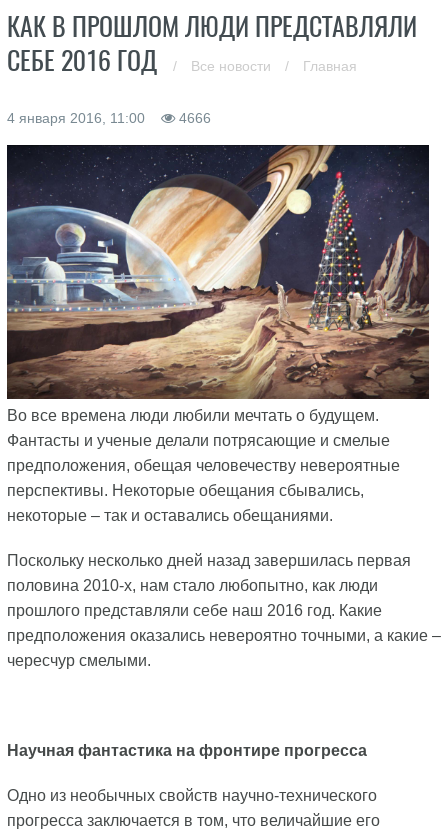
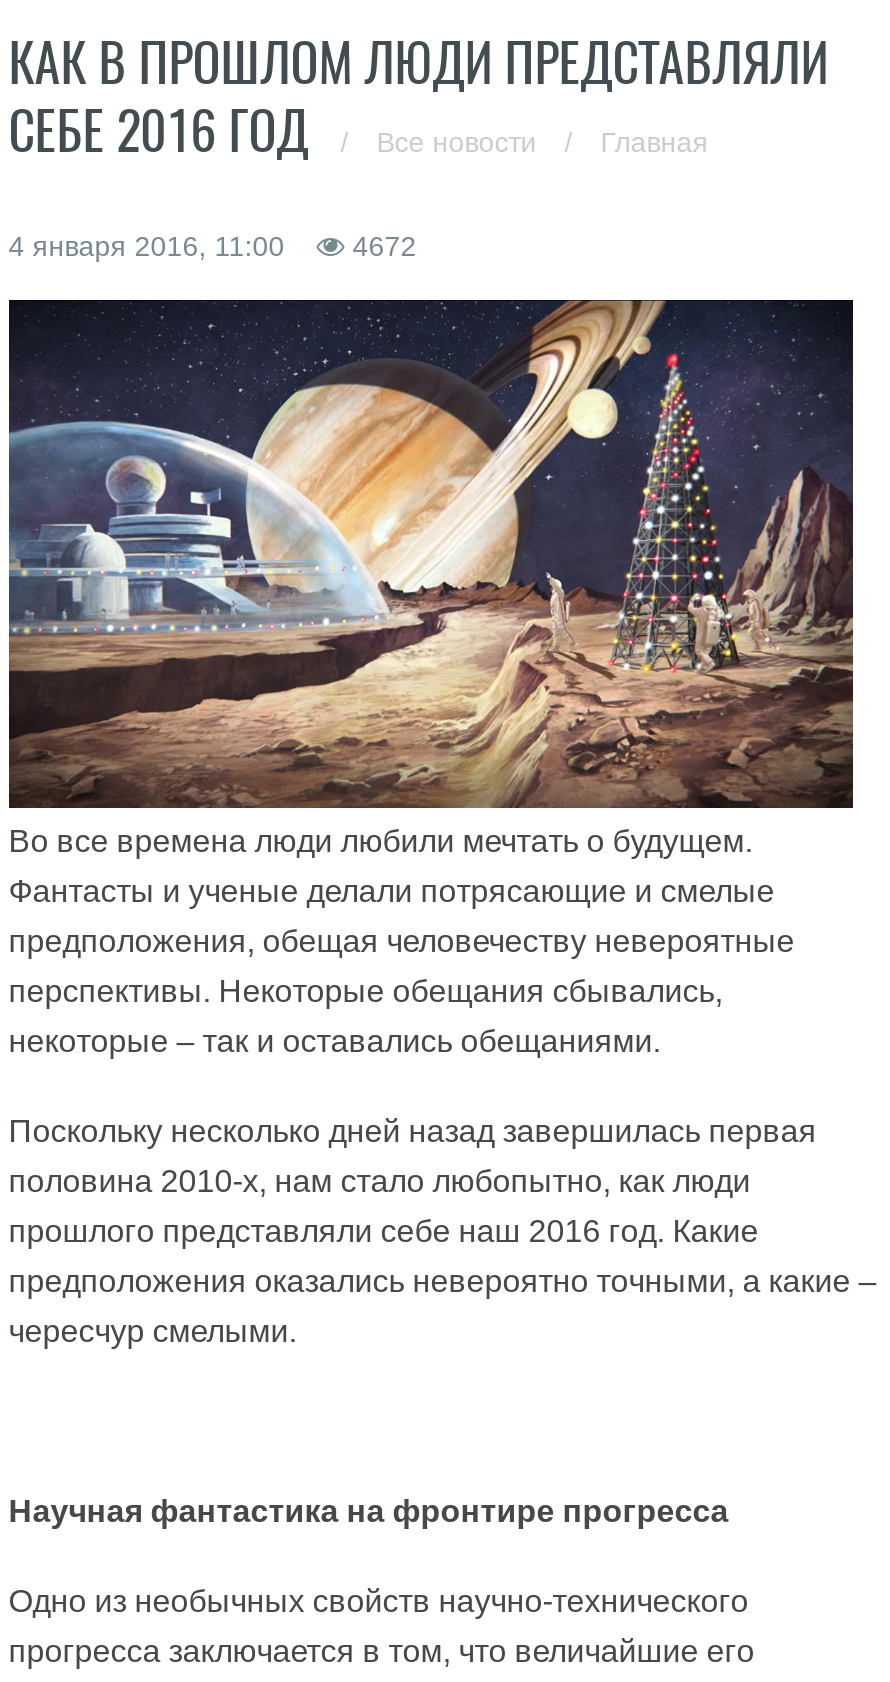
- 4 января 2016, 11:00 4666
+ 4 января 2016, 11:00 4672
